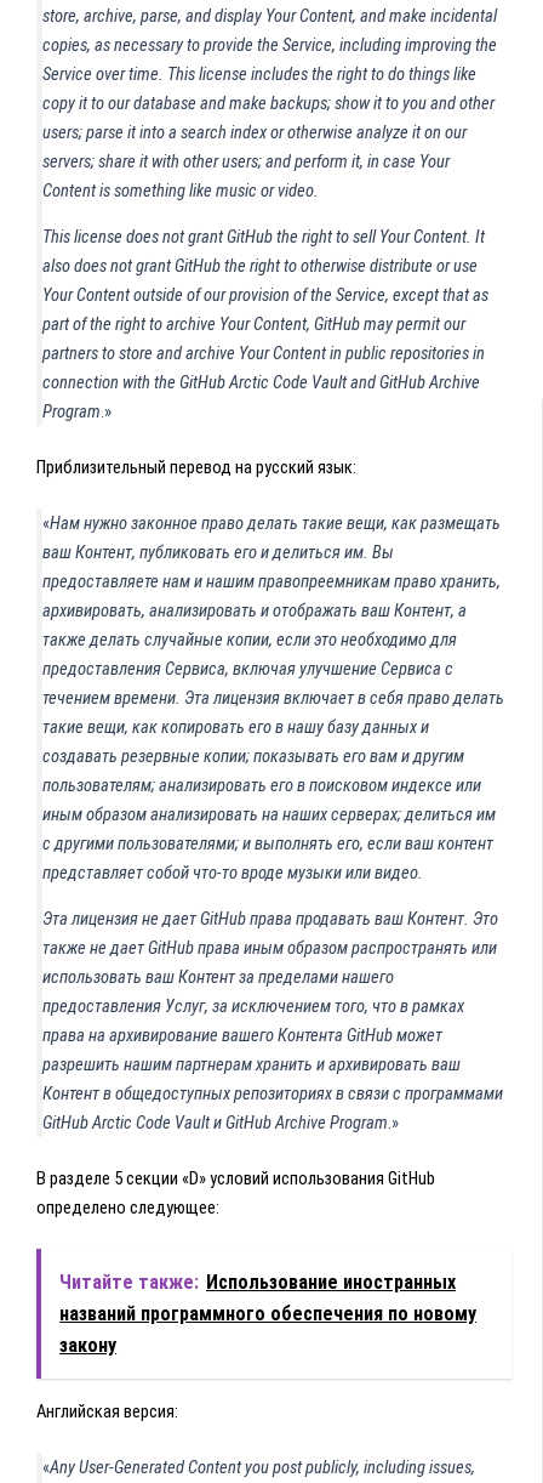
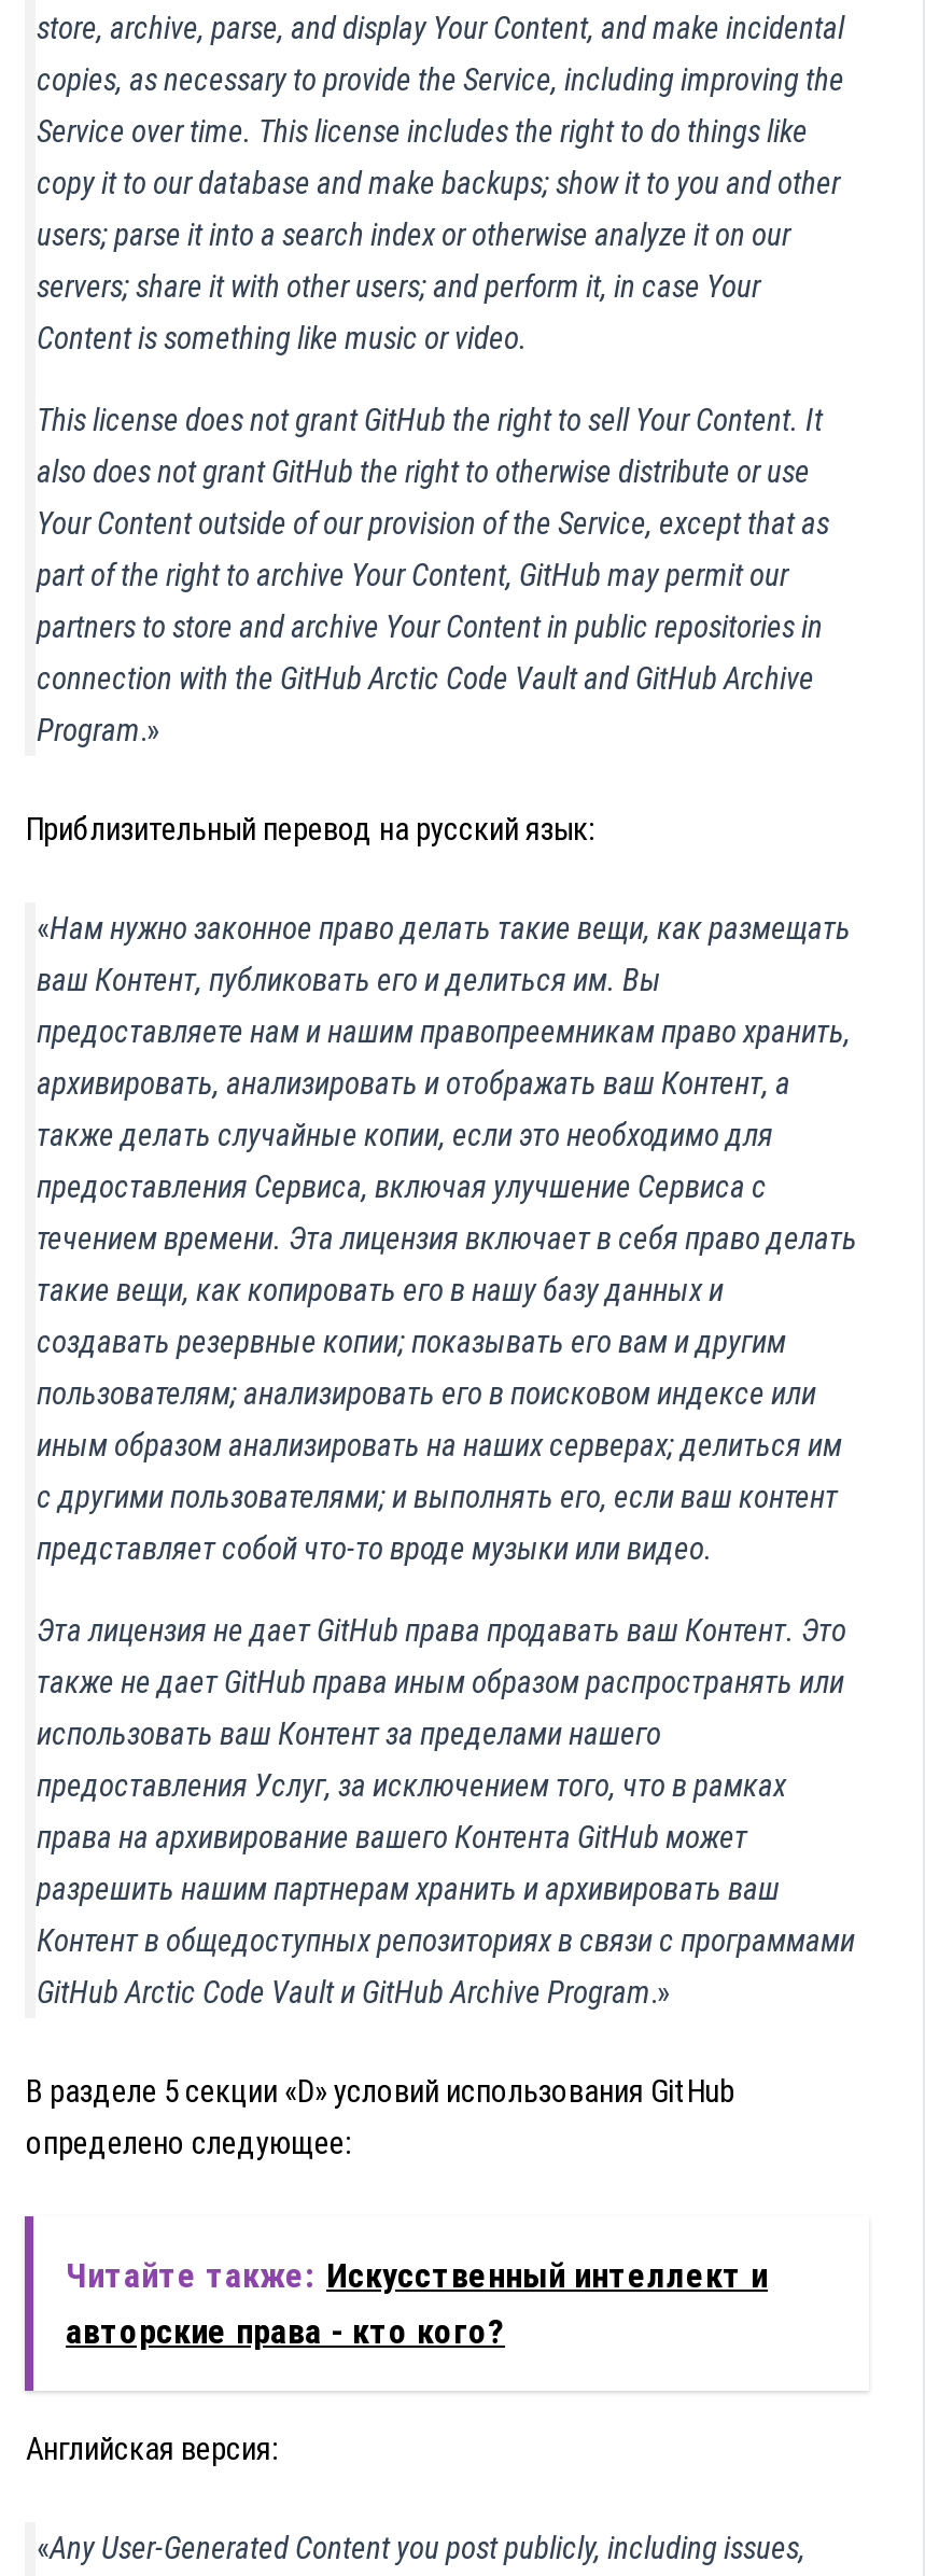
- Читайте также: Использование иностранных
- названий программного обеспечения по новому
- закону
+ Читайте также: Искусственный интеллект и
+ авторские права - кто кого?
